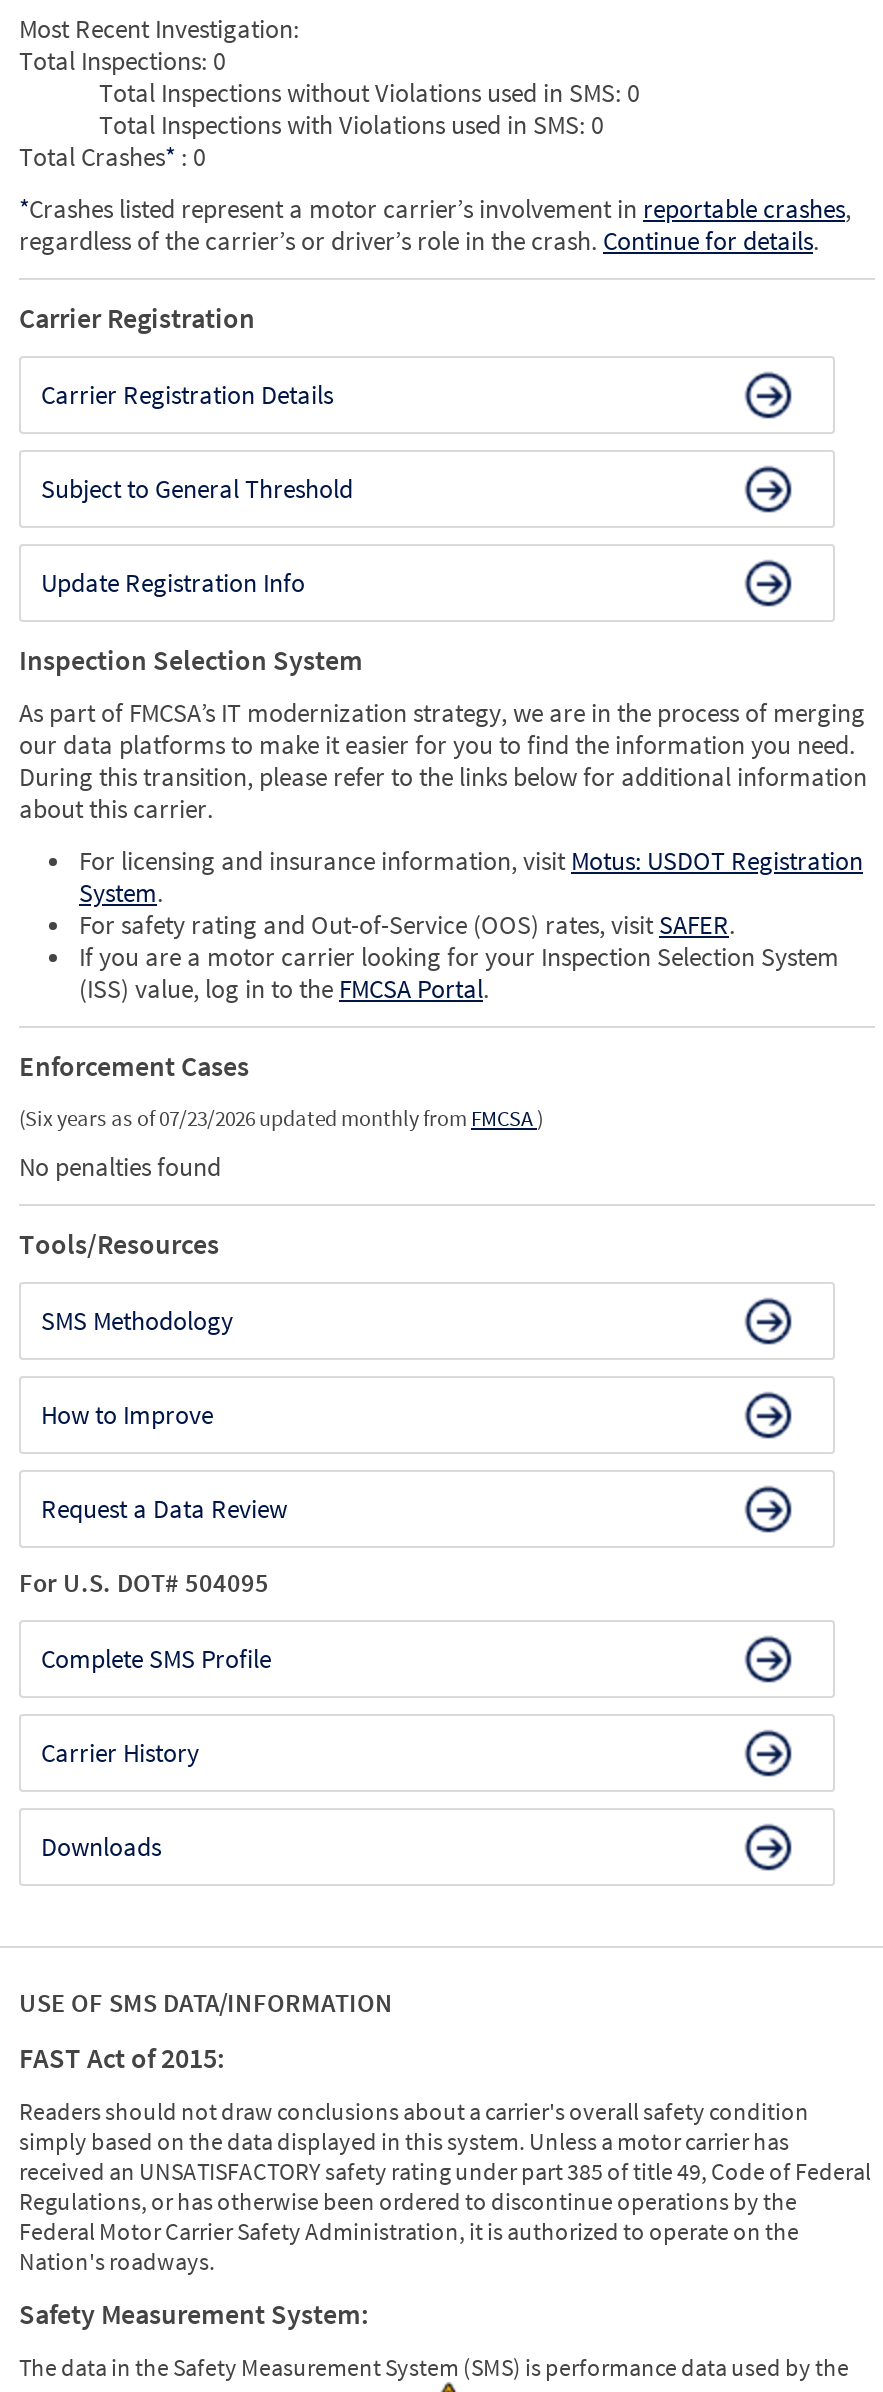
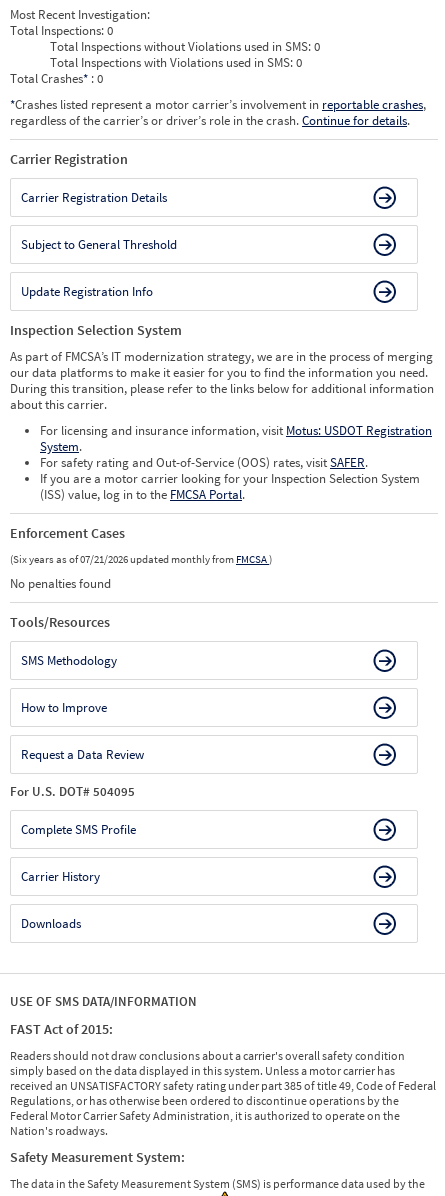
- (Six years as of 07/23/2026 updated monthly from FMCSA)
+ (Six years as of 07/21/2026 updated monthly from FMCSA)
